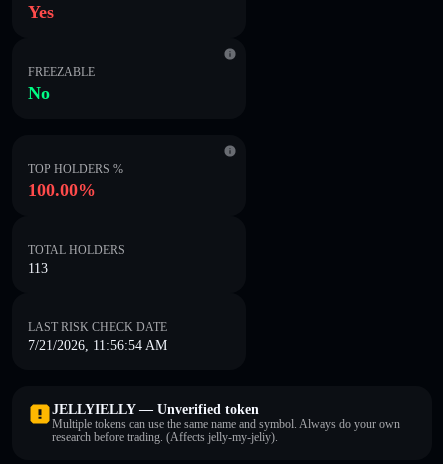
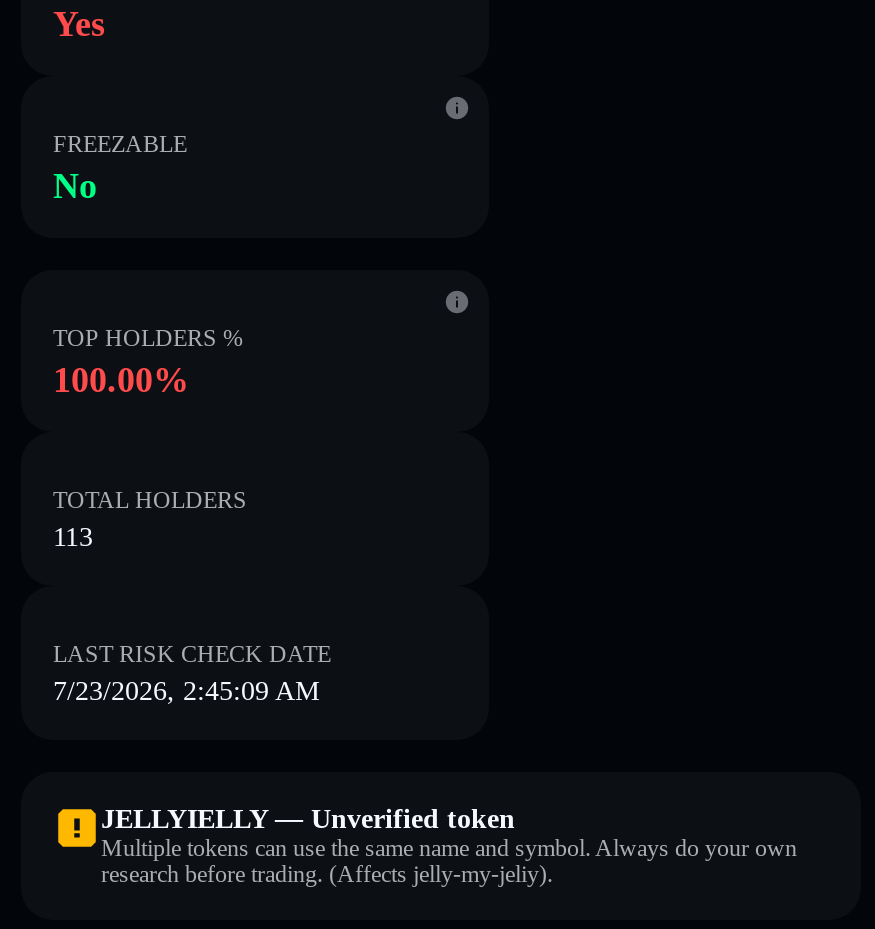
- 7/21/2026, 11:56:54 AM
+ 7/23/2026, 2:45:09 AM
